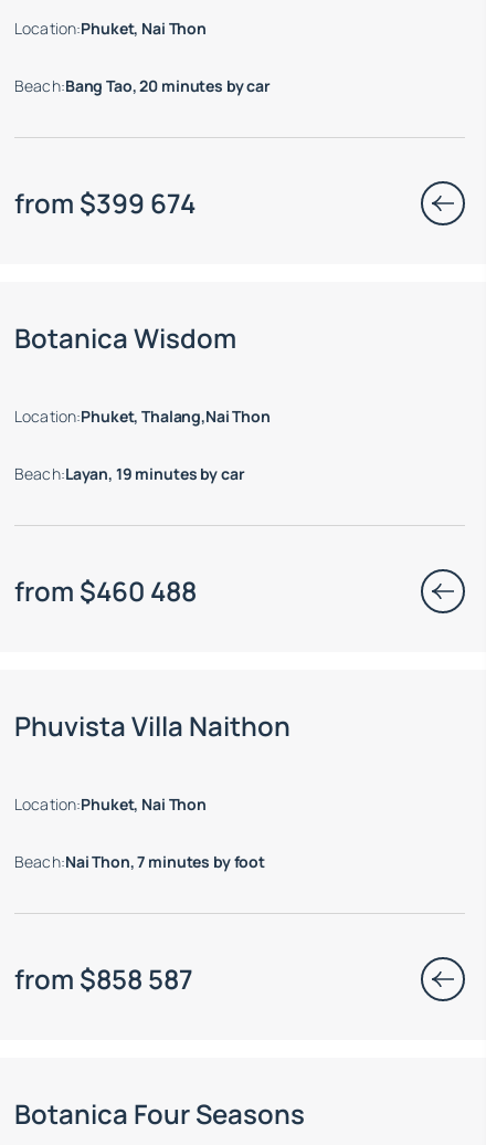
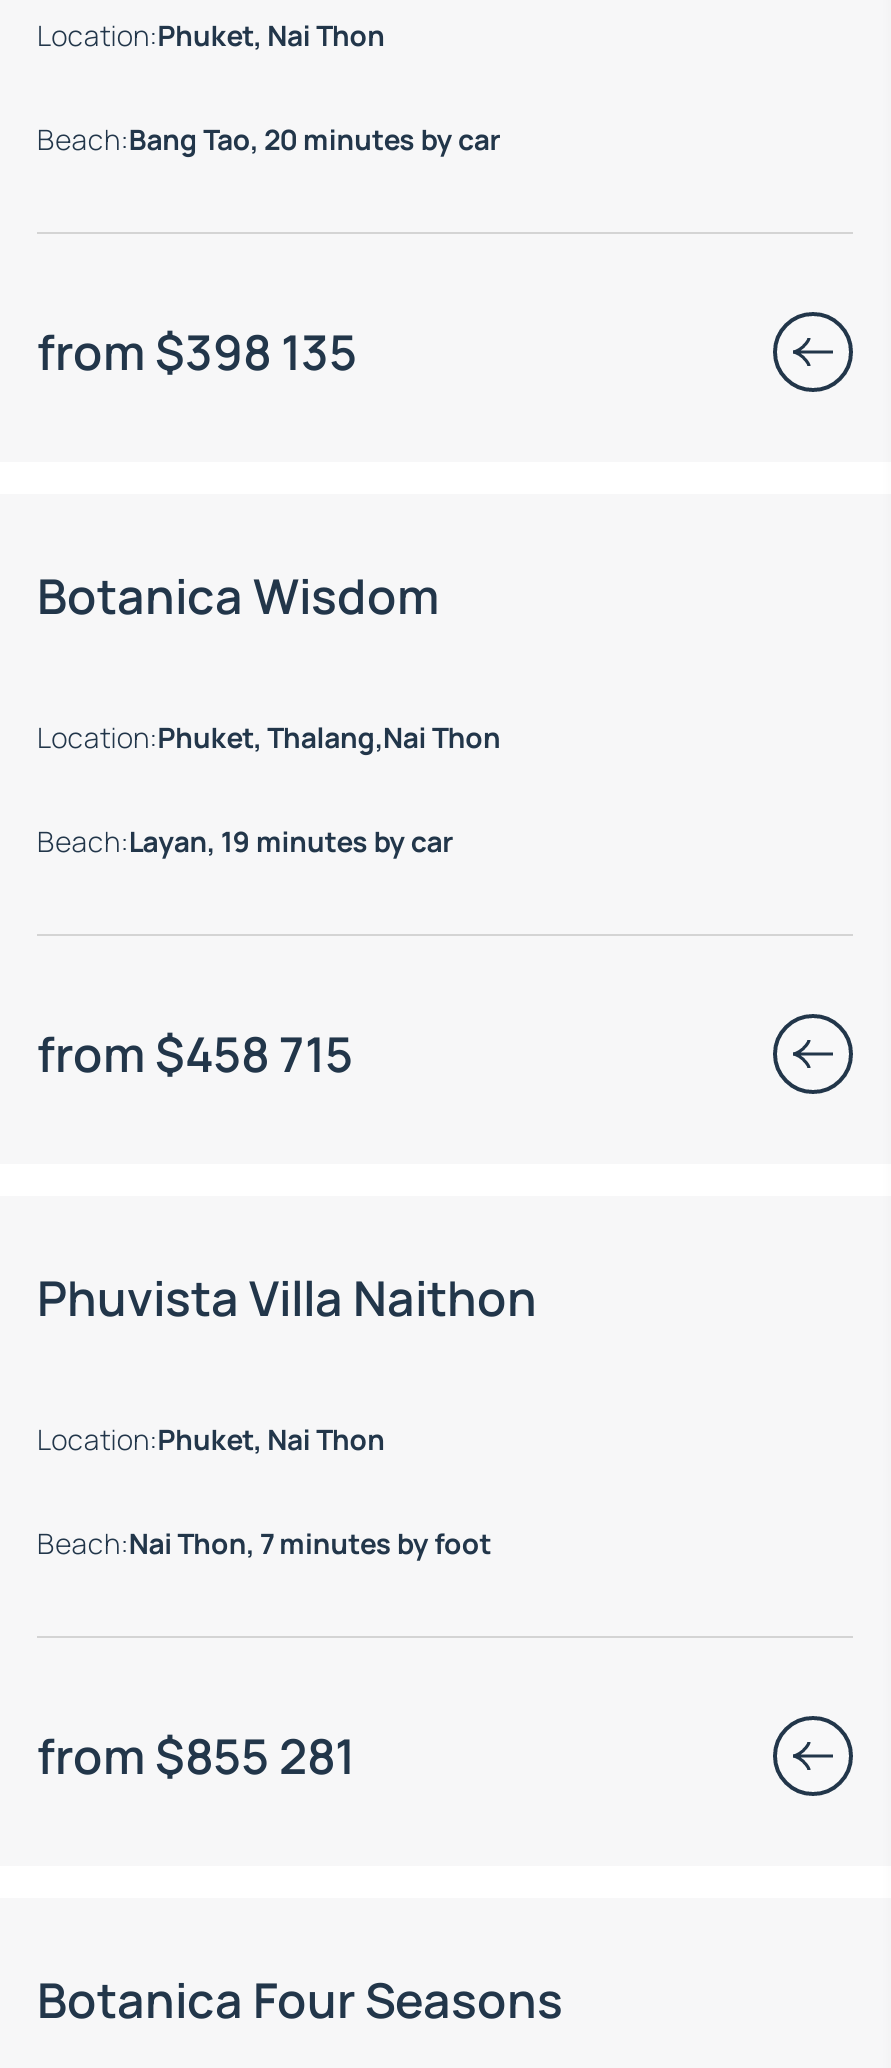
- from $399 674
+ from $398 135

- from $460 488
+ from $458 715

- from $858 587
+ from $855 281
